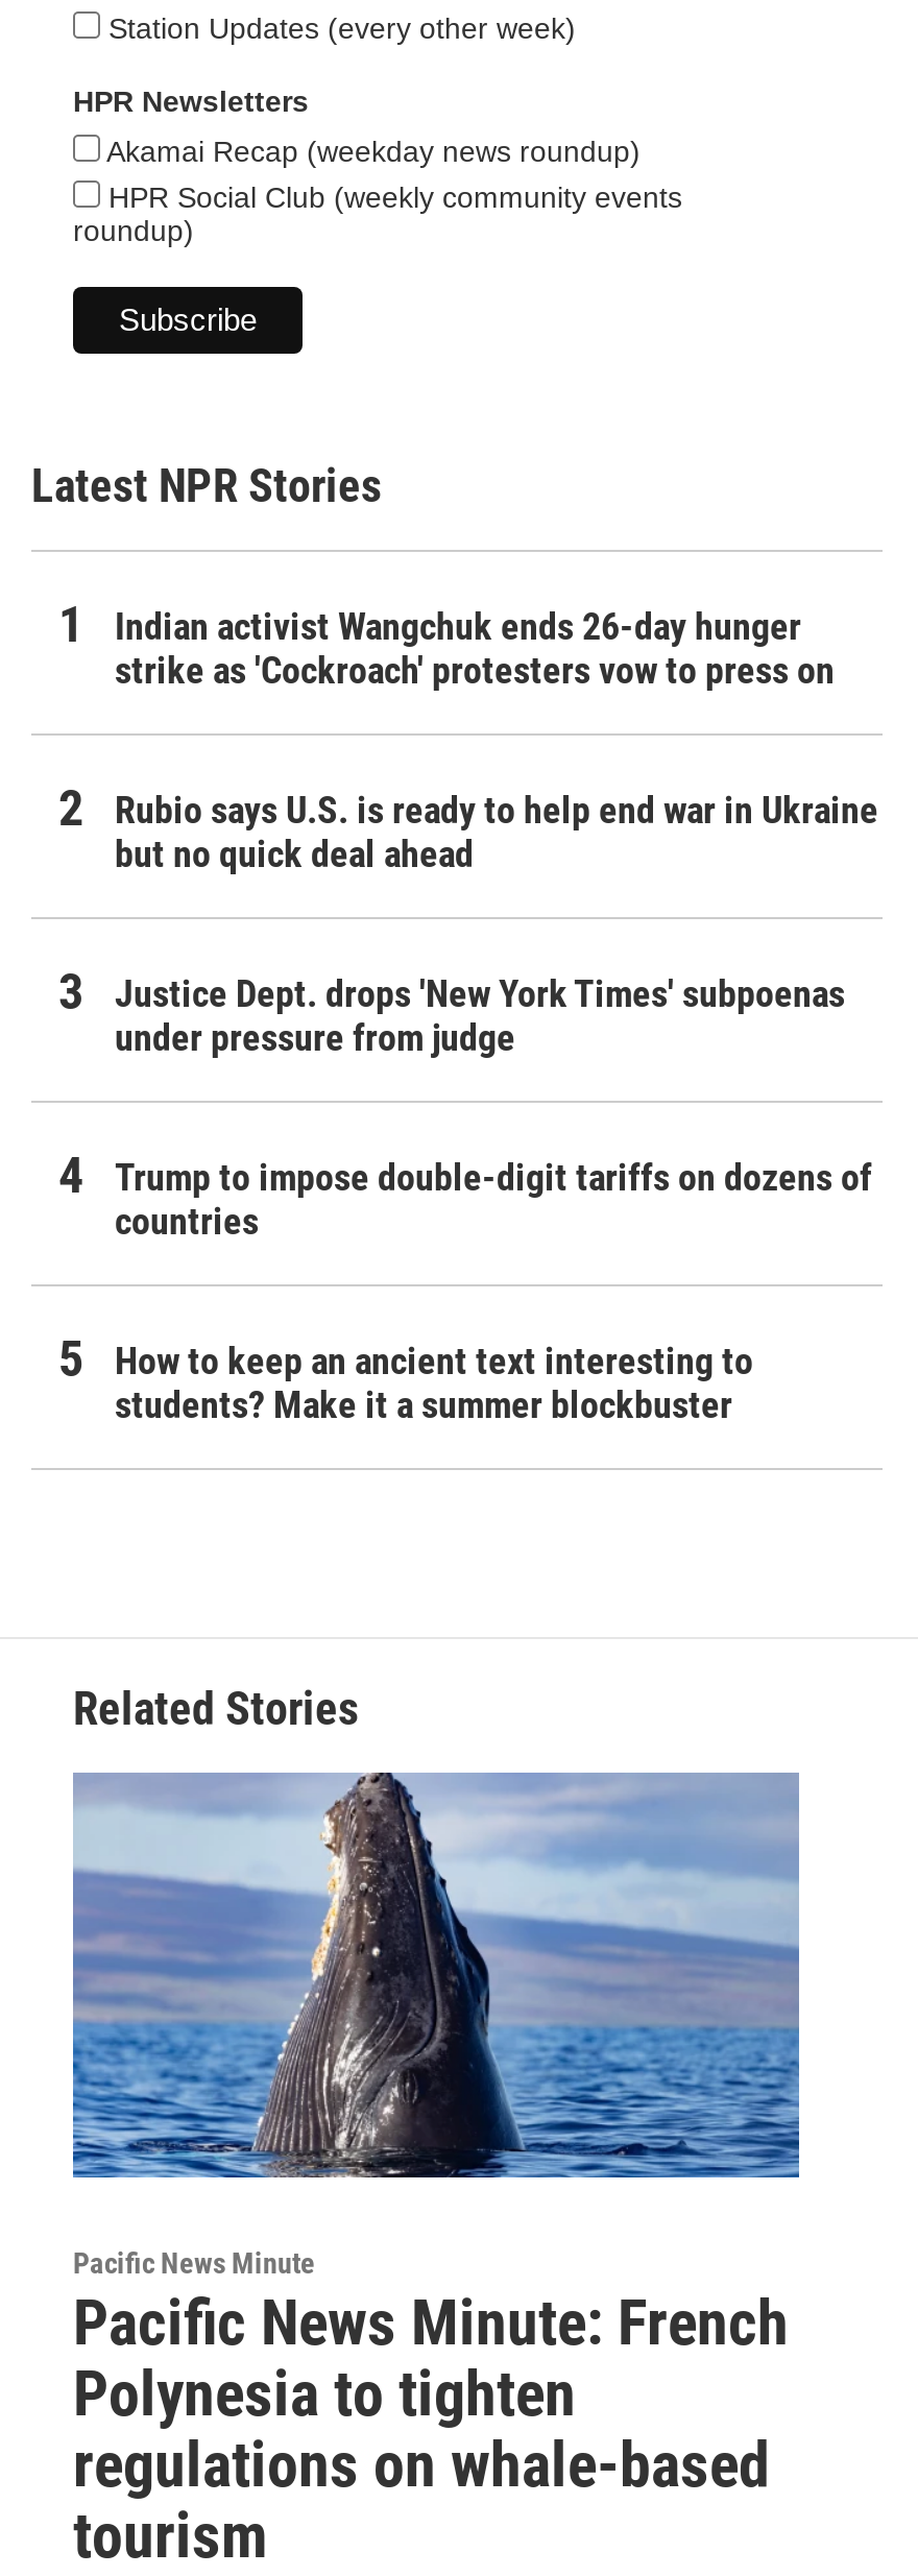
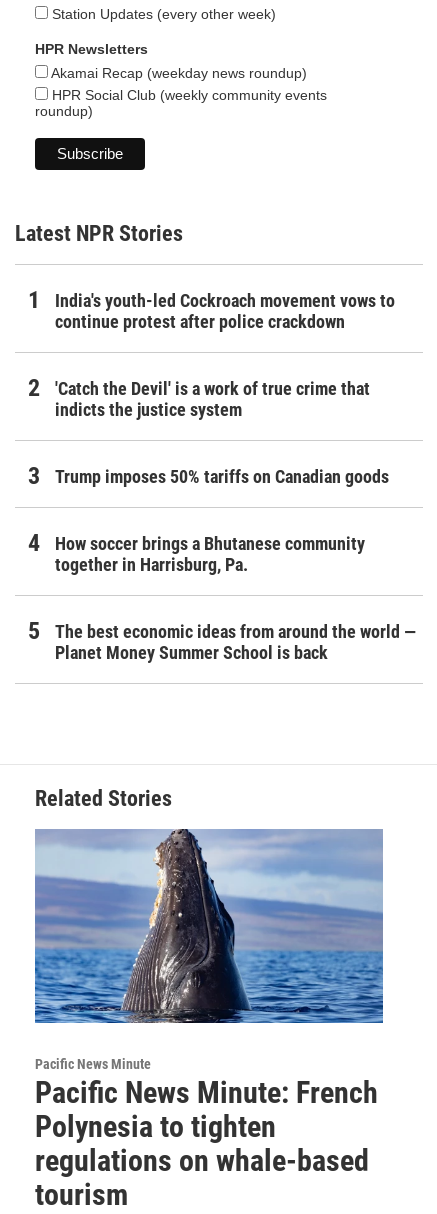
- Indian activist Wangchuk ends 26-day hunger
- strike as 'Cockroach' protesters vow to press on
+ India's youth-led Cockroach movement vows to
+ continue protest after police crackdown

- Rubio says U.S. is ready to help end war in Ukraine
- but no quick deal ahead
+ 'Catch the Devil' is a work of true crime that
+ indicts the justice system

- Justice Dept. drops 'New York Times' subpoenas
- under pressure from judge
+ Trump imposes 50% tariffs on Canadian goods

- Trump to impose double-digit tariffs on dozens of
- countries
+ How soccer brings a Bhutanese community
+ together in Harrisburg, Pa.

- How to keep an ancient text interesting to
- students? Make it a summer blockbuster
+ The best economic ideas from around the world —
+ Planet Money Summer School is back
